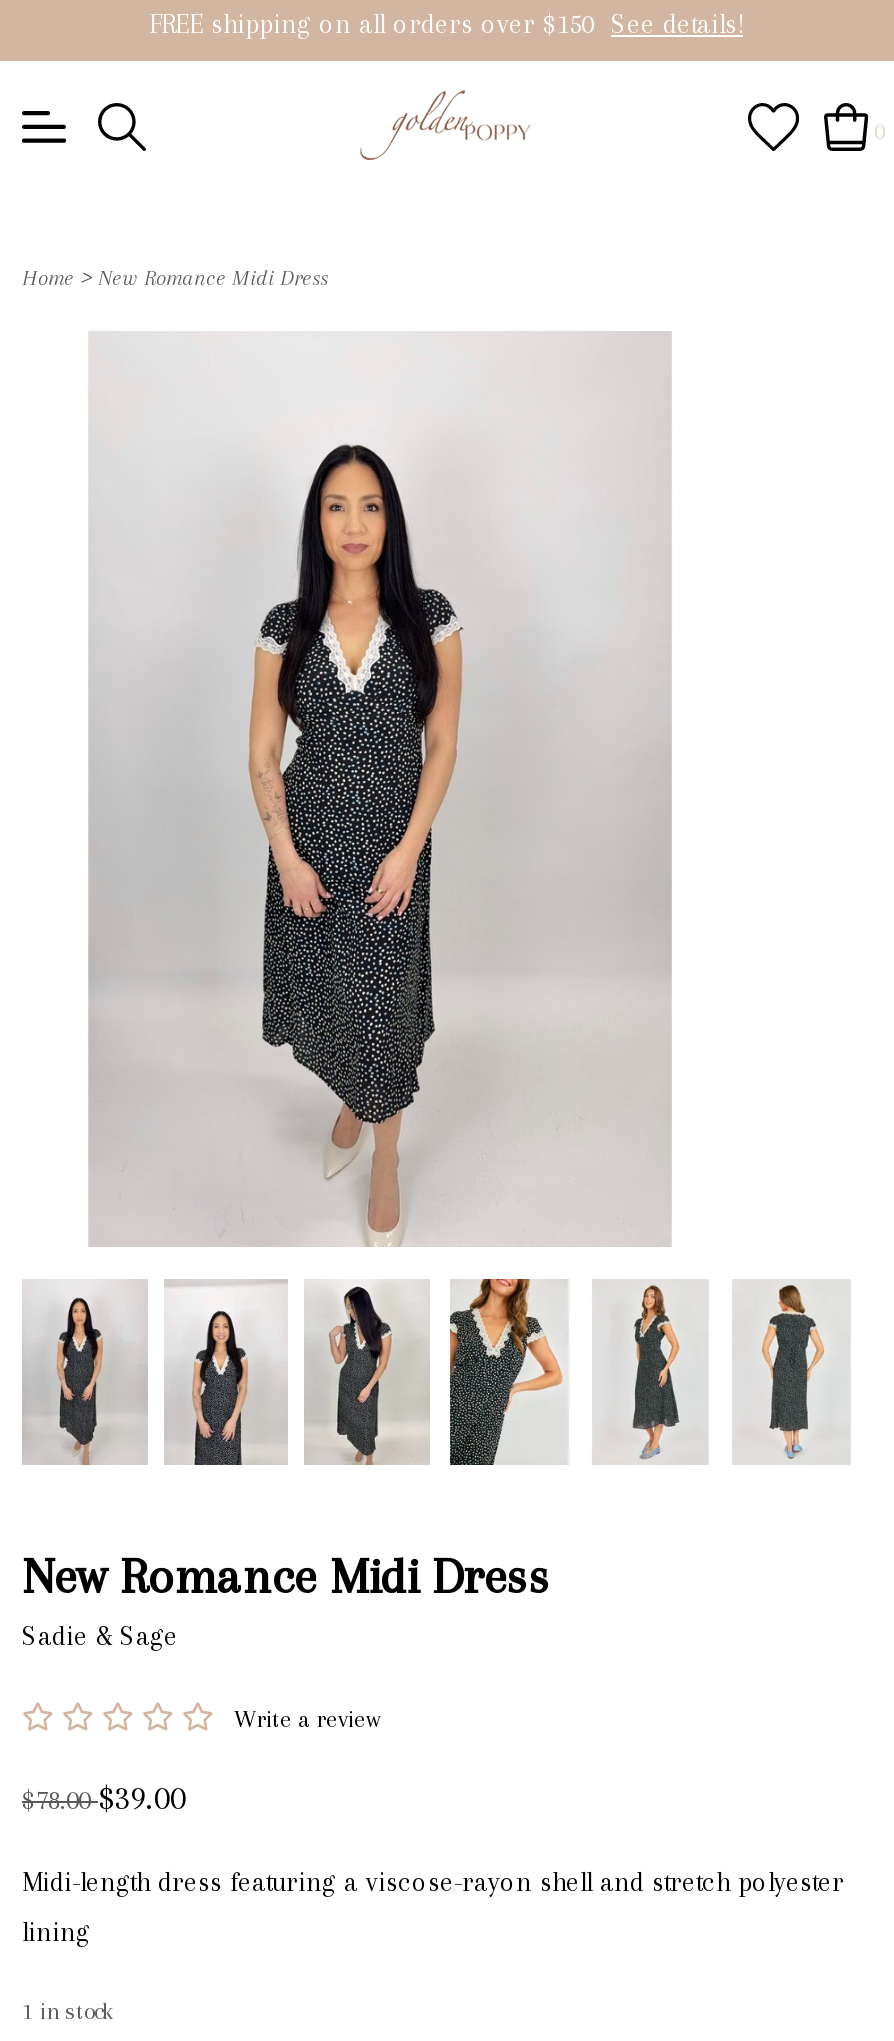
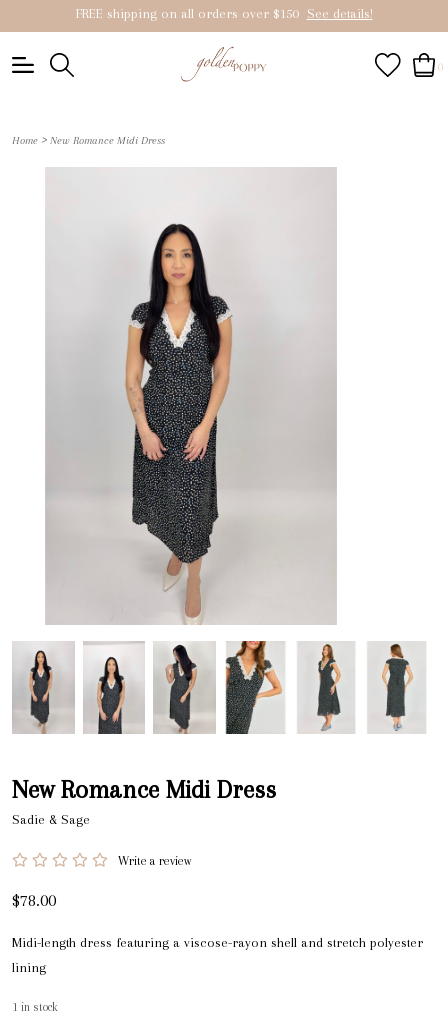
- $78.00$39.00
+ $78.00
